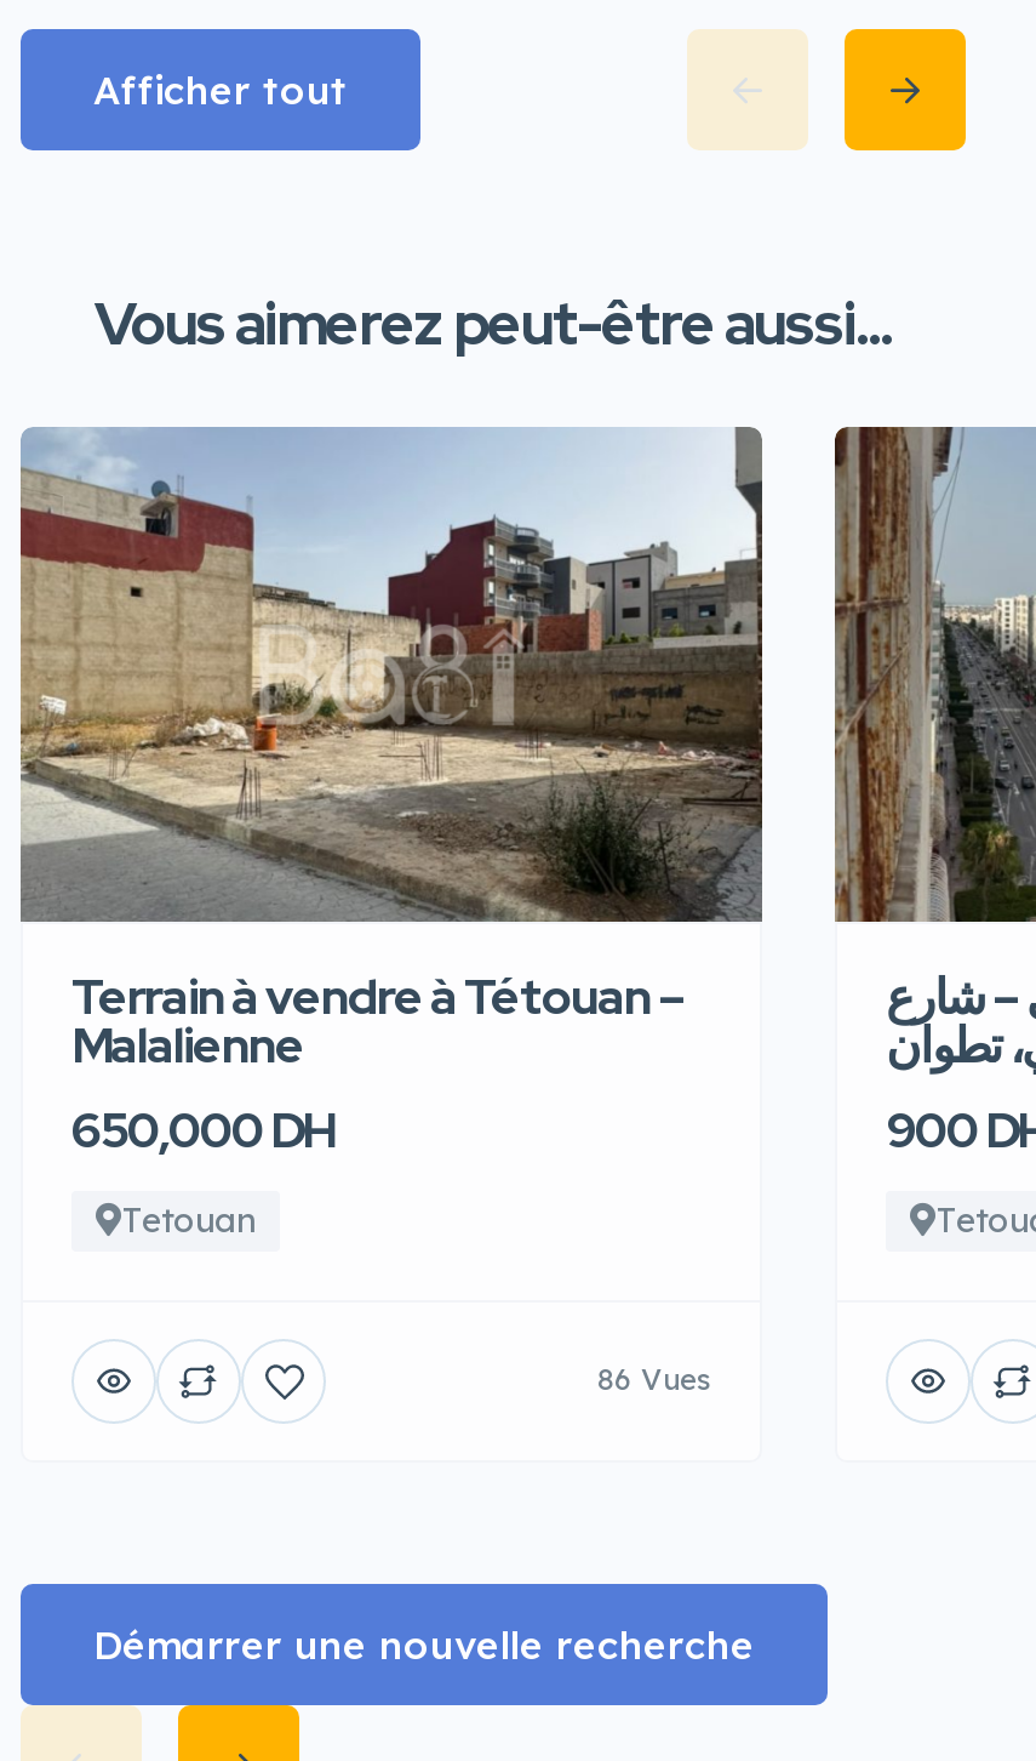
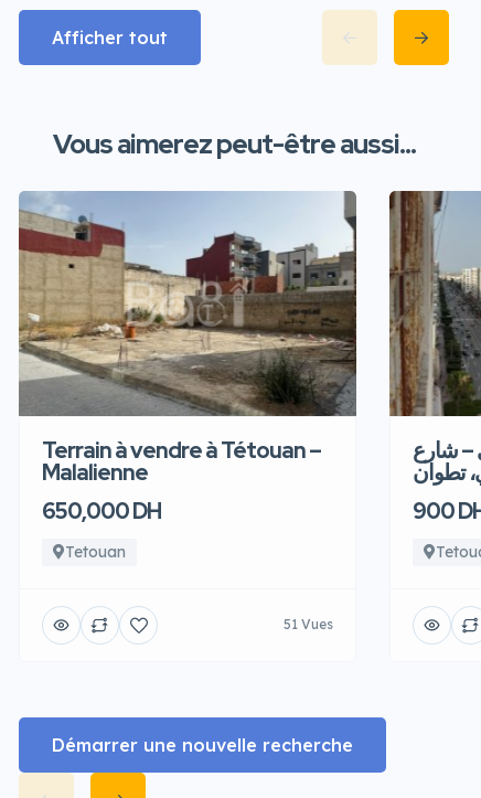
- 86 Vues
+ 51 Vues
